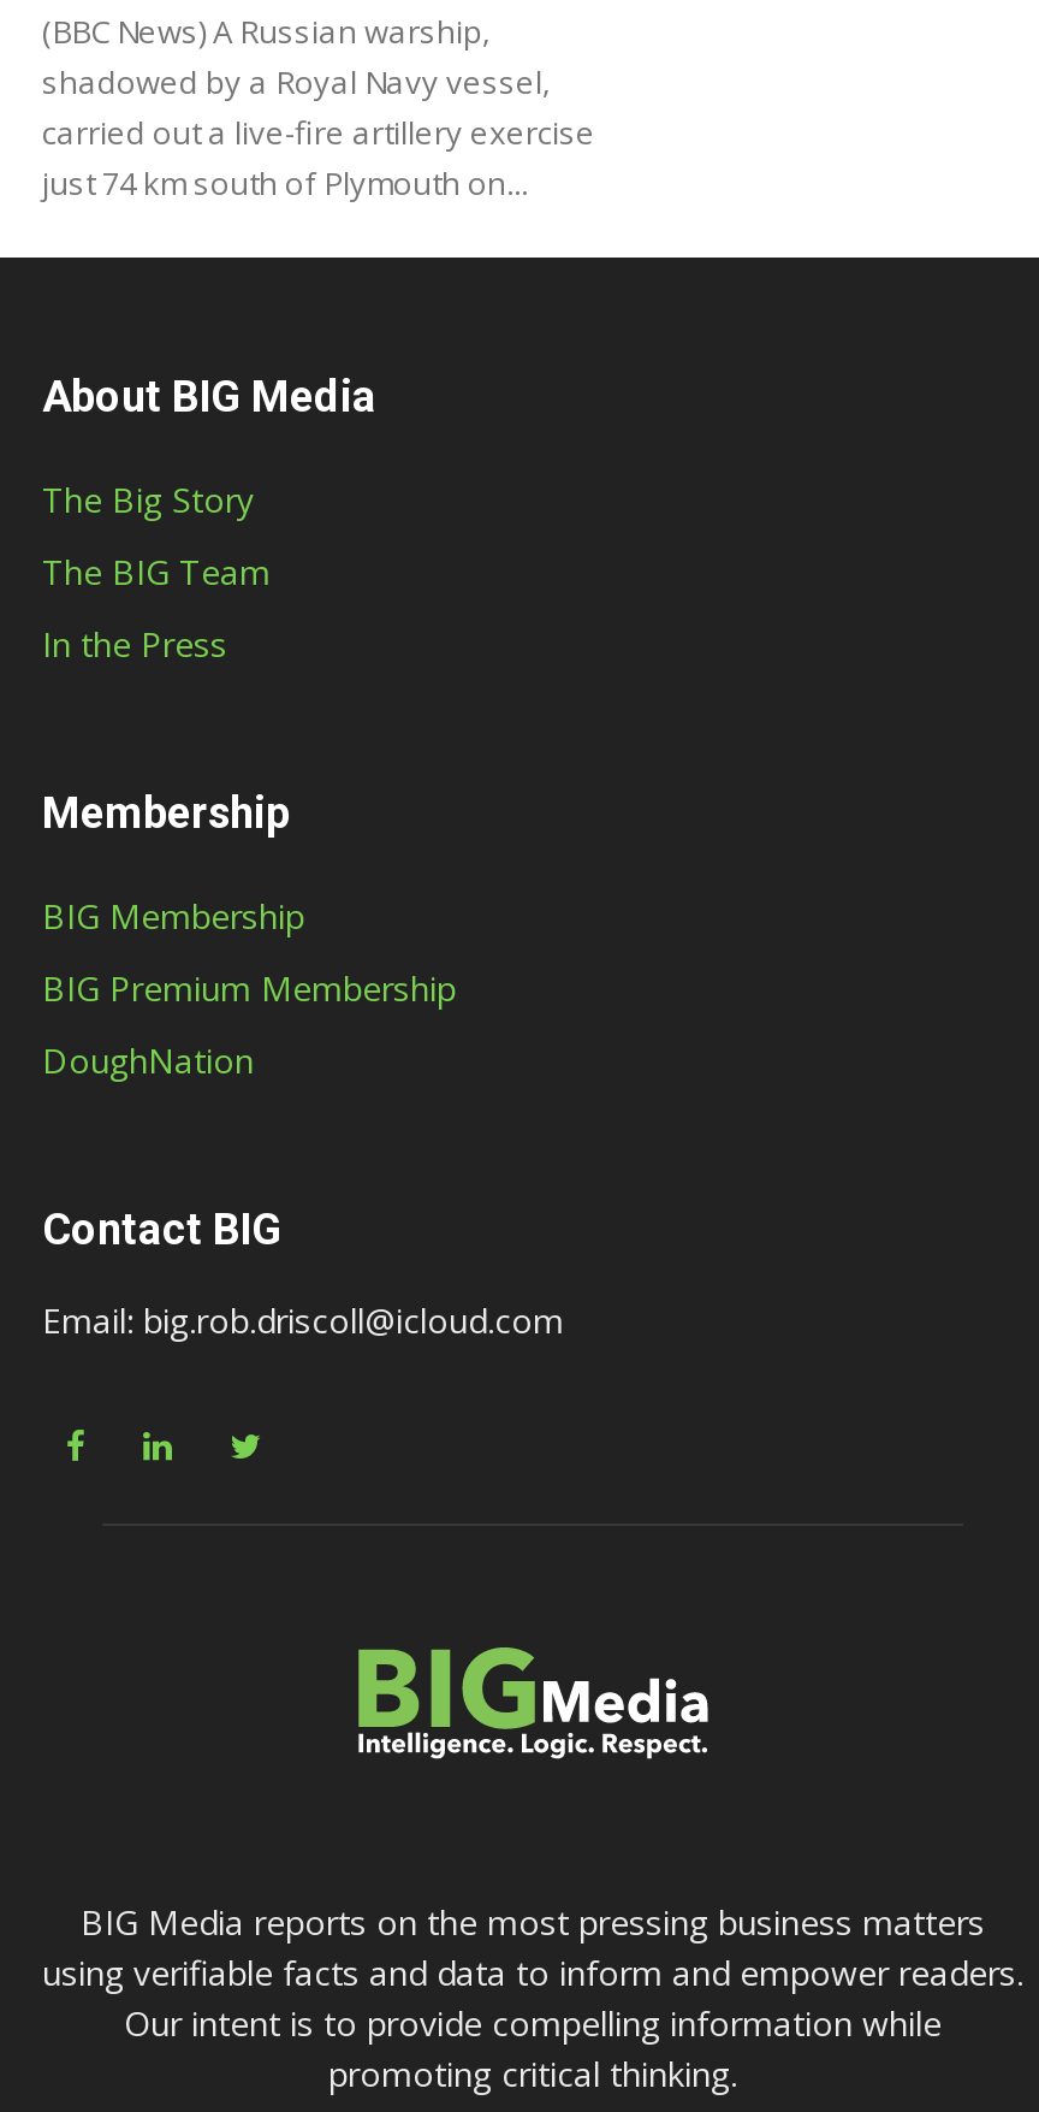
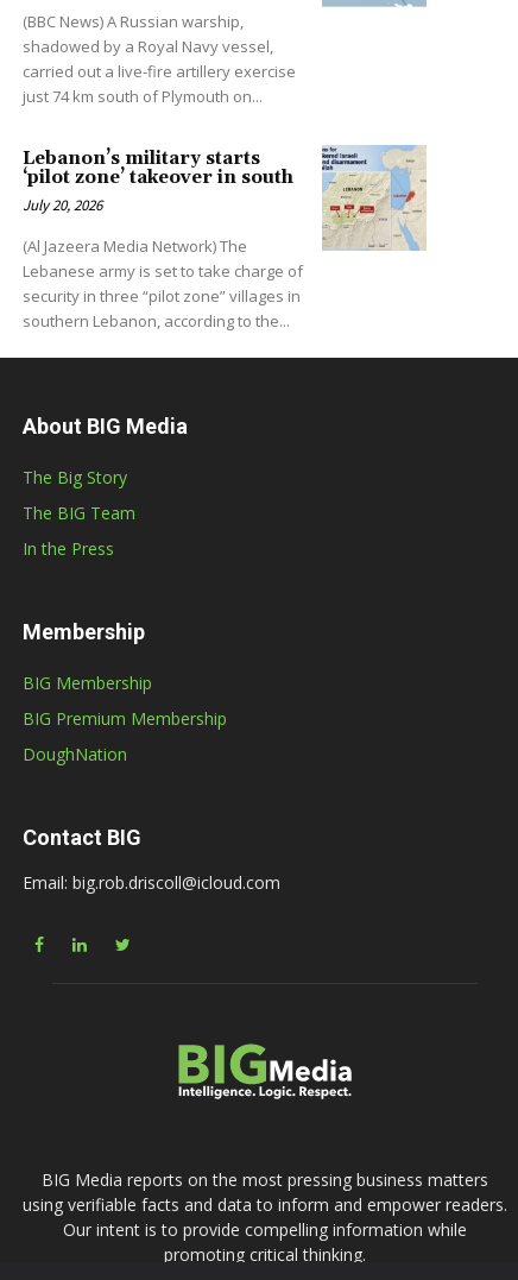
+ [image]
+ Lebanon’s military starts
+ ‘pilot zone’ takeover in south
+ July 20, 2026
+ (Al Jazeera Media Network) The
+ Lebanese army is set to take charge of
+ security in three “pilot zone” villages in
+ southern Lebanon, according to the...
